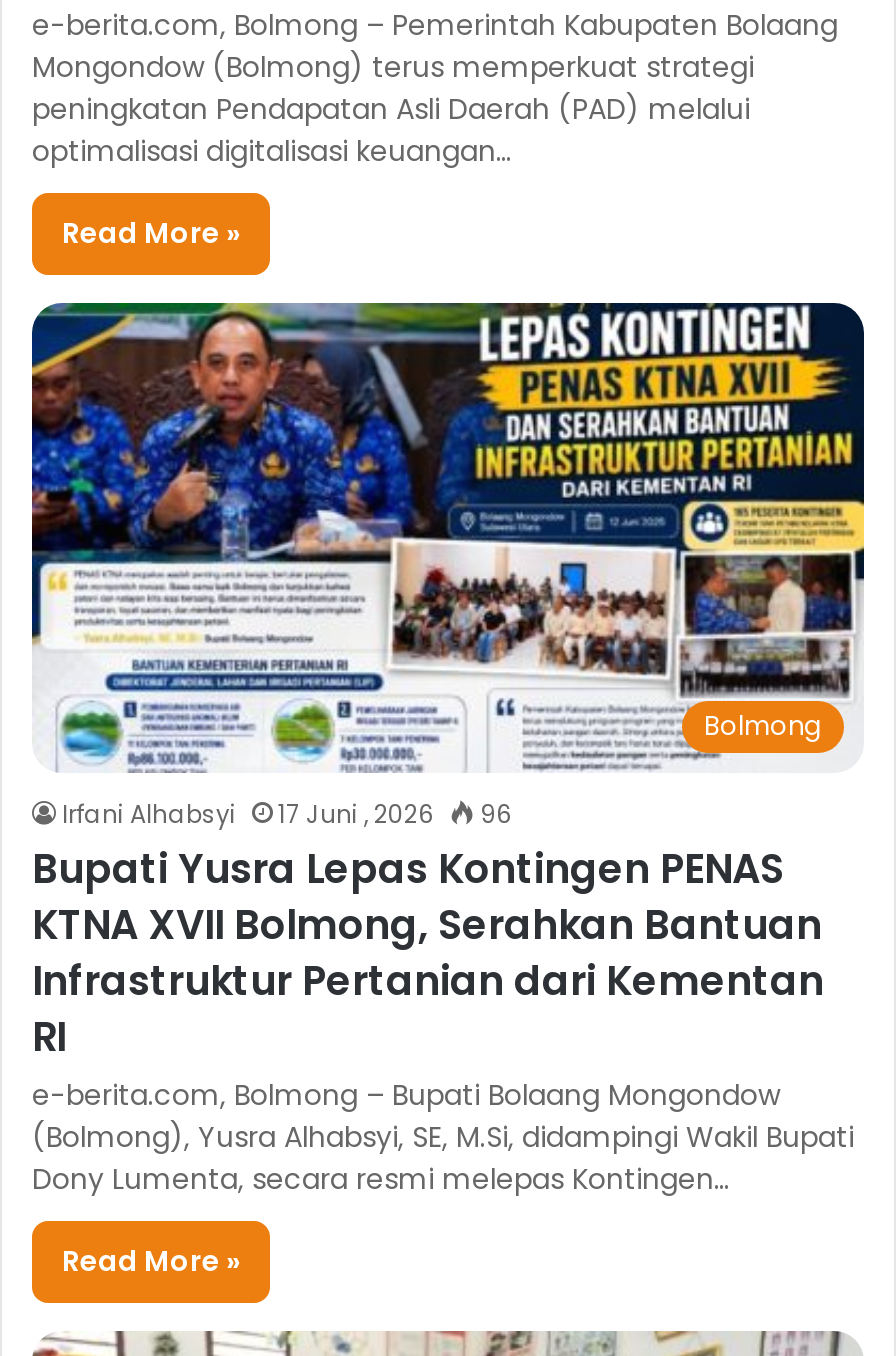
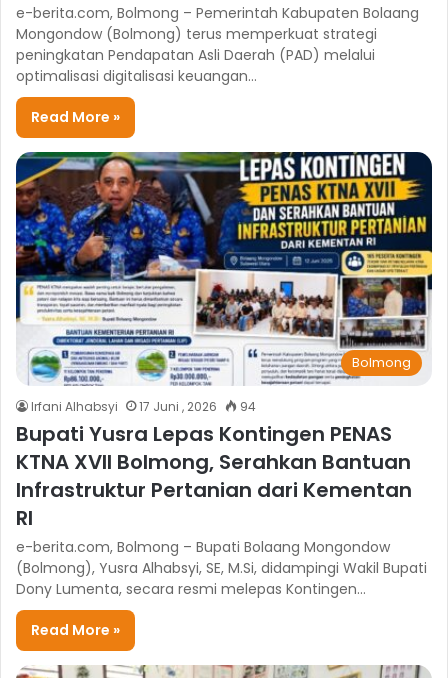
- Irfani Alhabsyi 17 Juni , 2026 96
+ Irfani Alhabsyi 17 Juni , 2026 94
